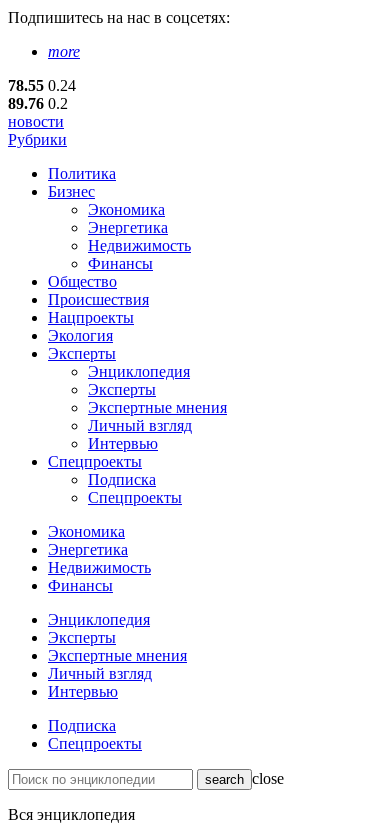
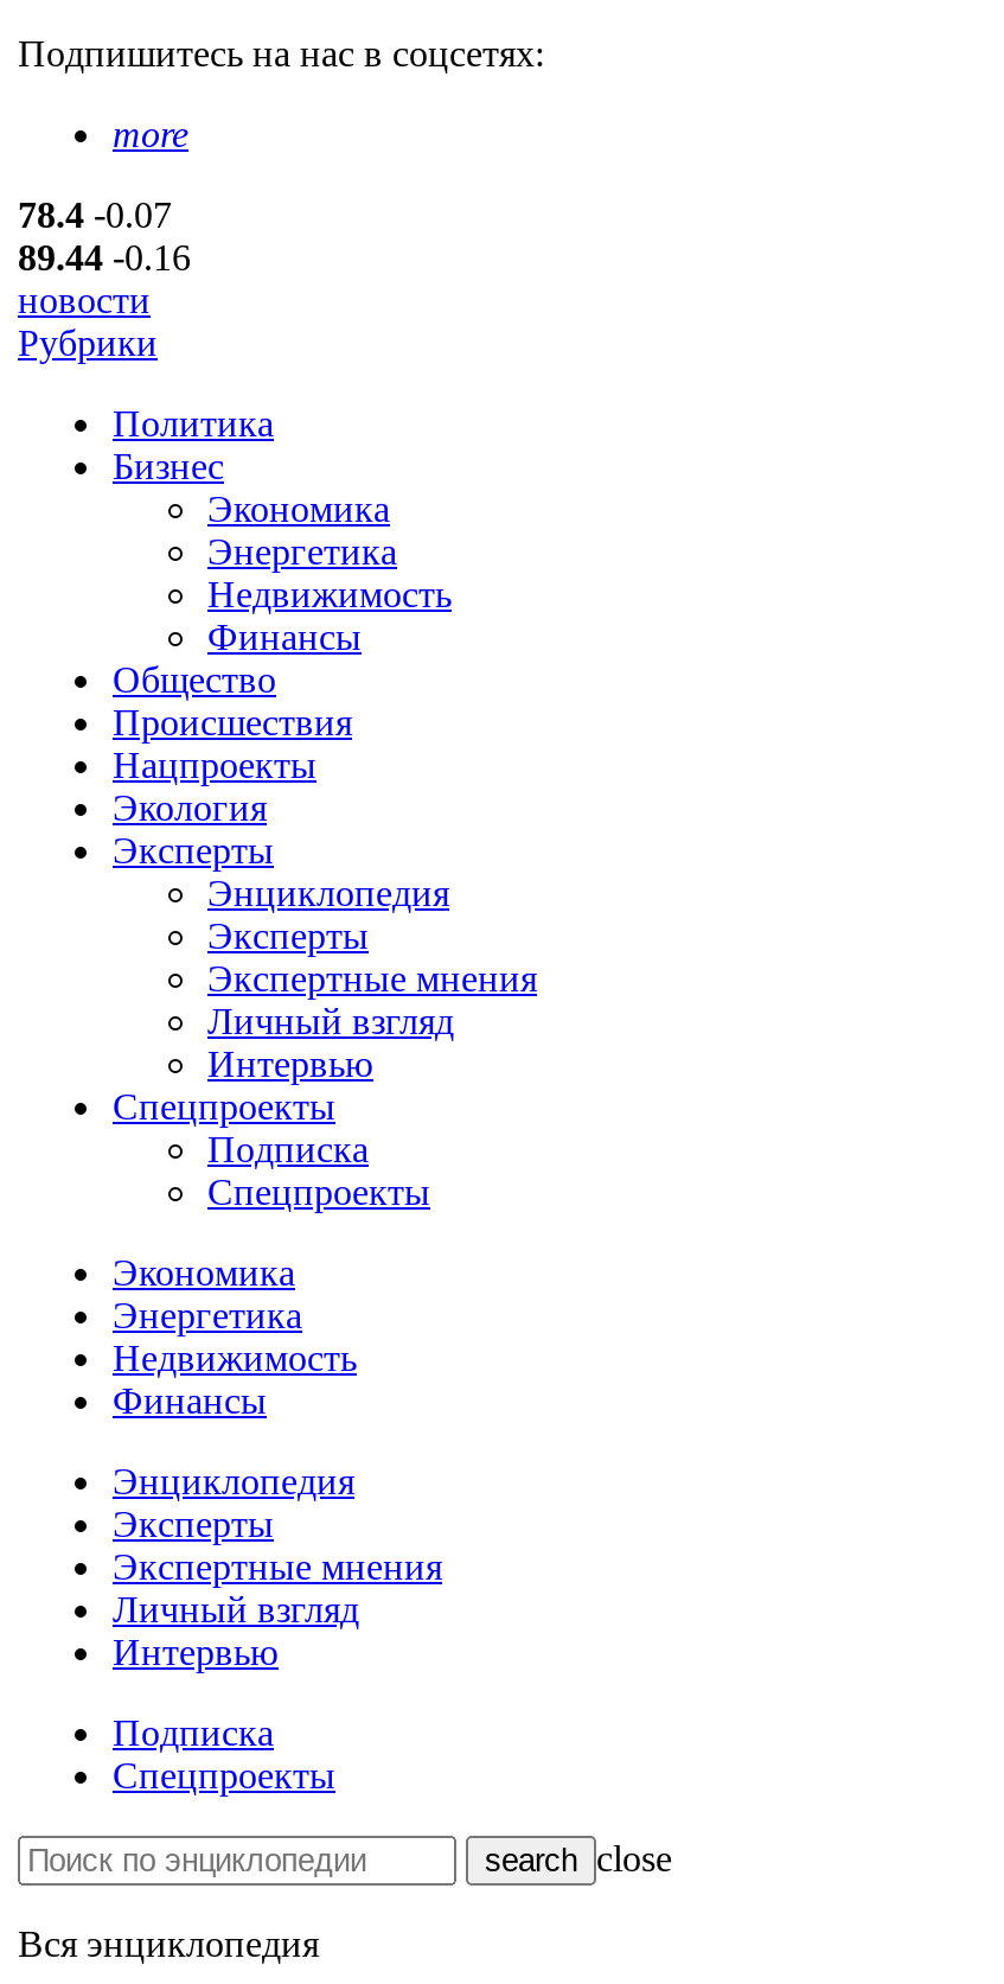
- 78.55 0.24
+ 78.4 -0.07

- 89.76 0.2
+ 89.44 -0.16
